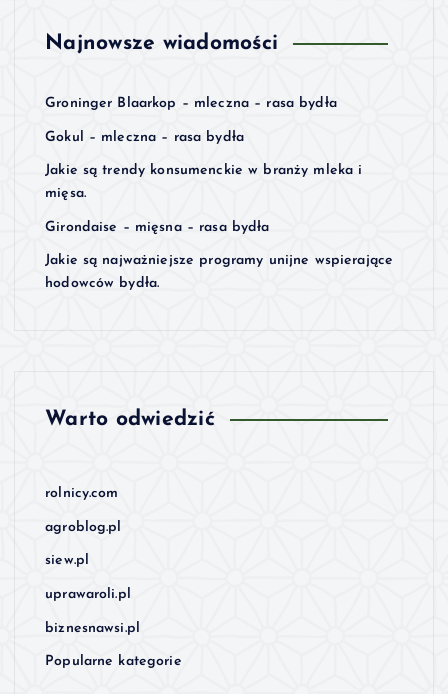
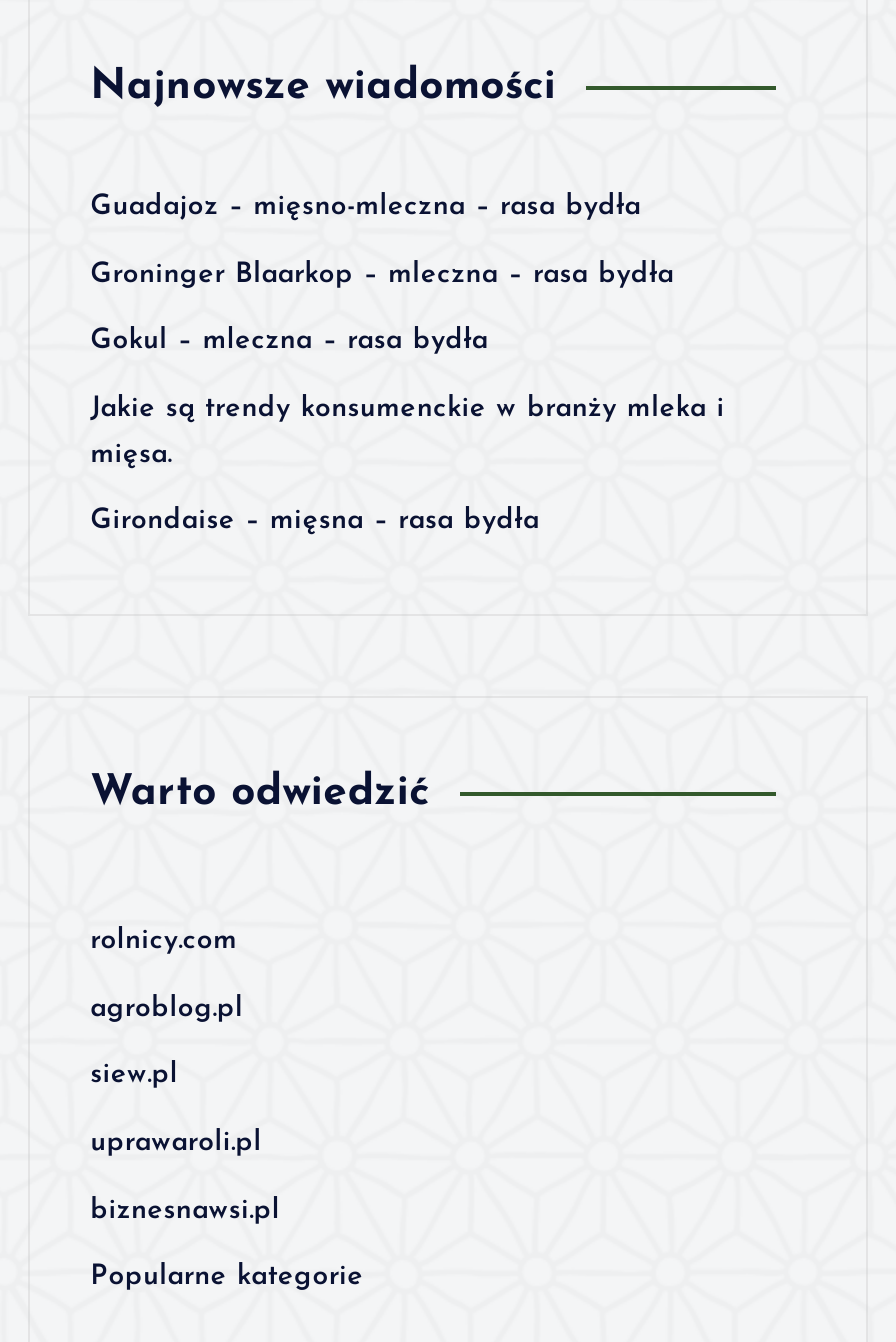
+ Guadajoz – mięsno-mleczna – rasa bydła

moved down: Groninger Blaarkop – mleczna – rasa bydła | Gokul – mleczna – rasa bydła | Jakie są trendy konsumenckie w branży mleka i | mięsa. | Girondaise – mięsna – rasa bydła

- Jakie są najważniejsze programy unijne wspierające
- hodowców bydła.
